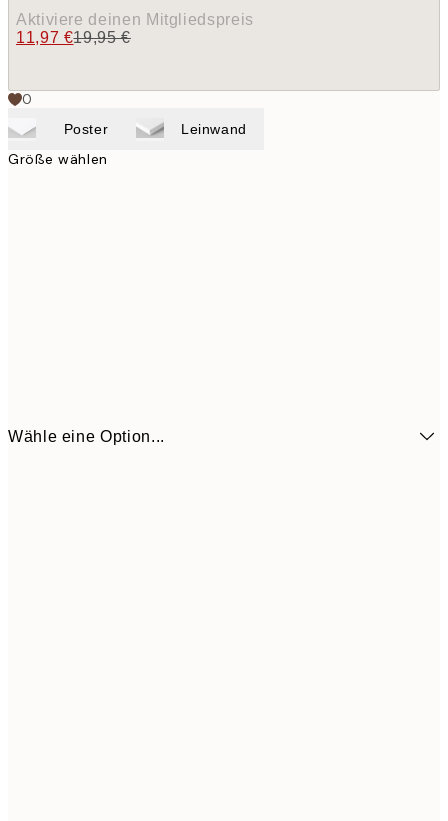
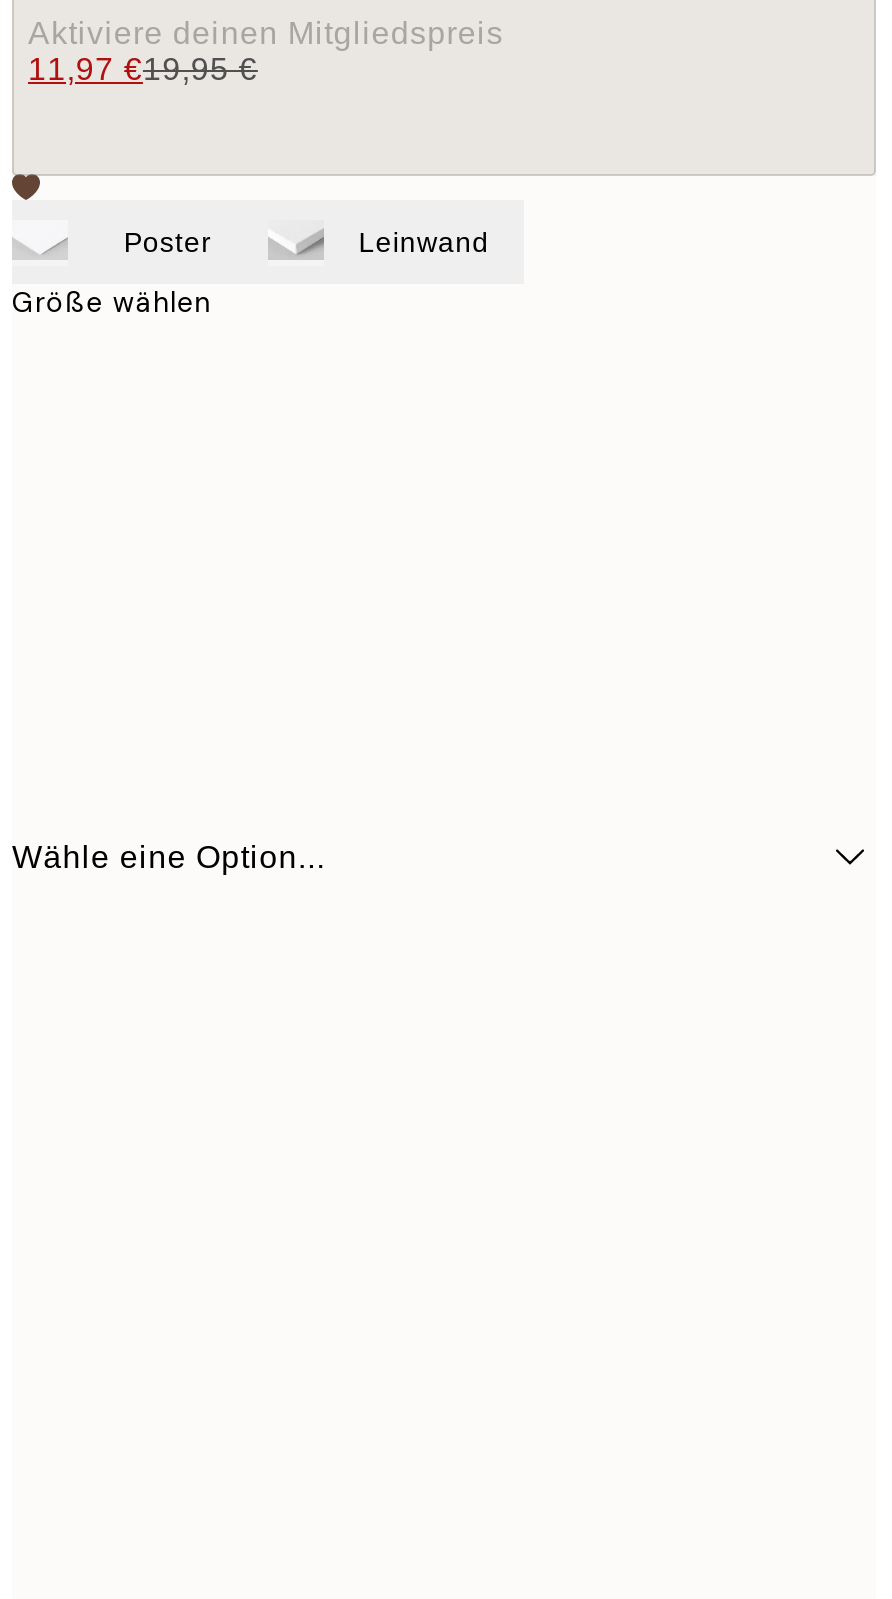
- 0
